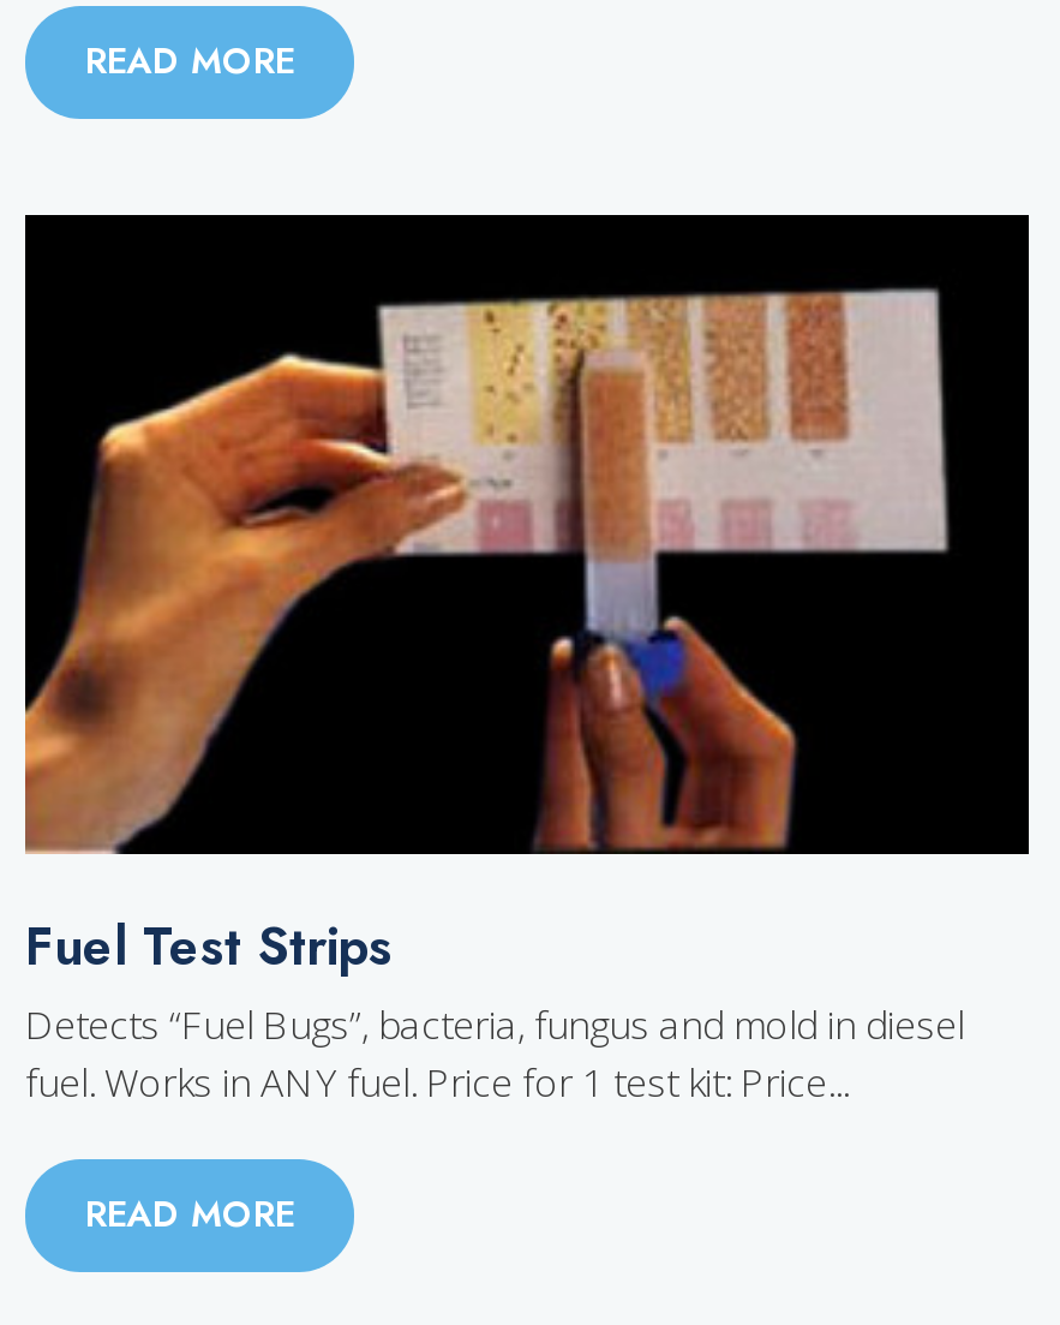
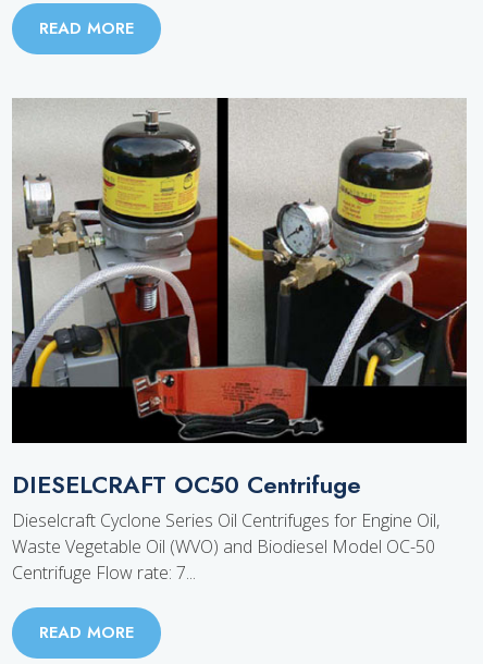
- [image]
- Fuel Test Strips
- Detects “Fuel Bugs”, bacteria, fungus and mold in diesel
- fuel. Works in ANY fuel. Price for 1 test kit: Price...
+ [image]
+ DIESELCRAFT OC50 Centrifuge
+ Dieselcraft Cyclone Series Oil Centrifuges for Engine Oil,
+ Waste Vegetable Oil (WVO) and Biodiesel Model OC-50
+ Centrifuge Flow rate: 7...
